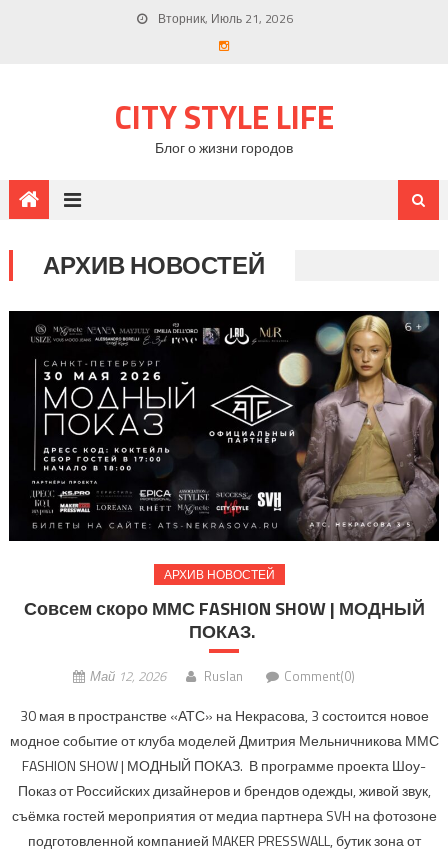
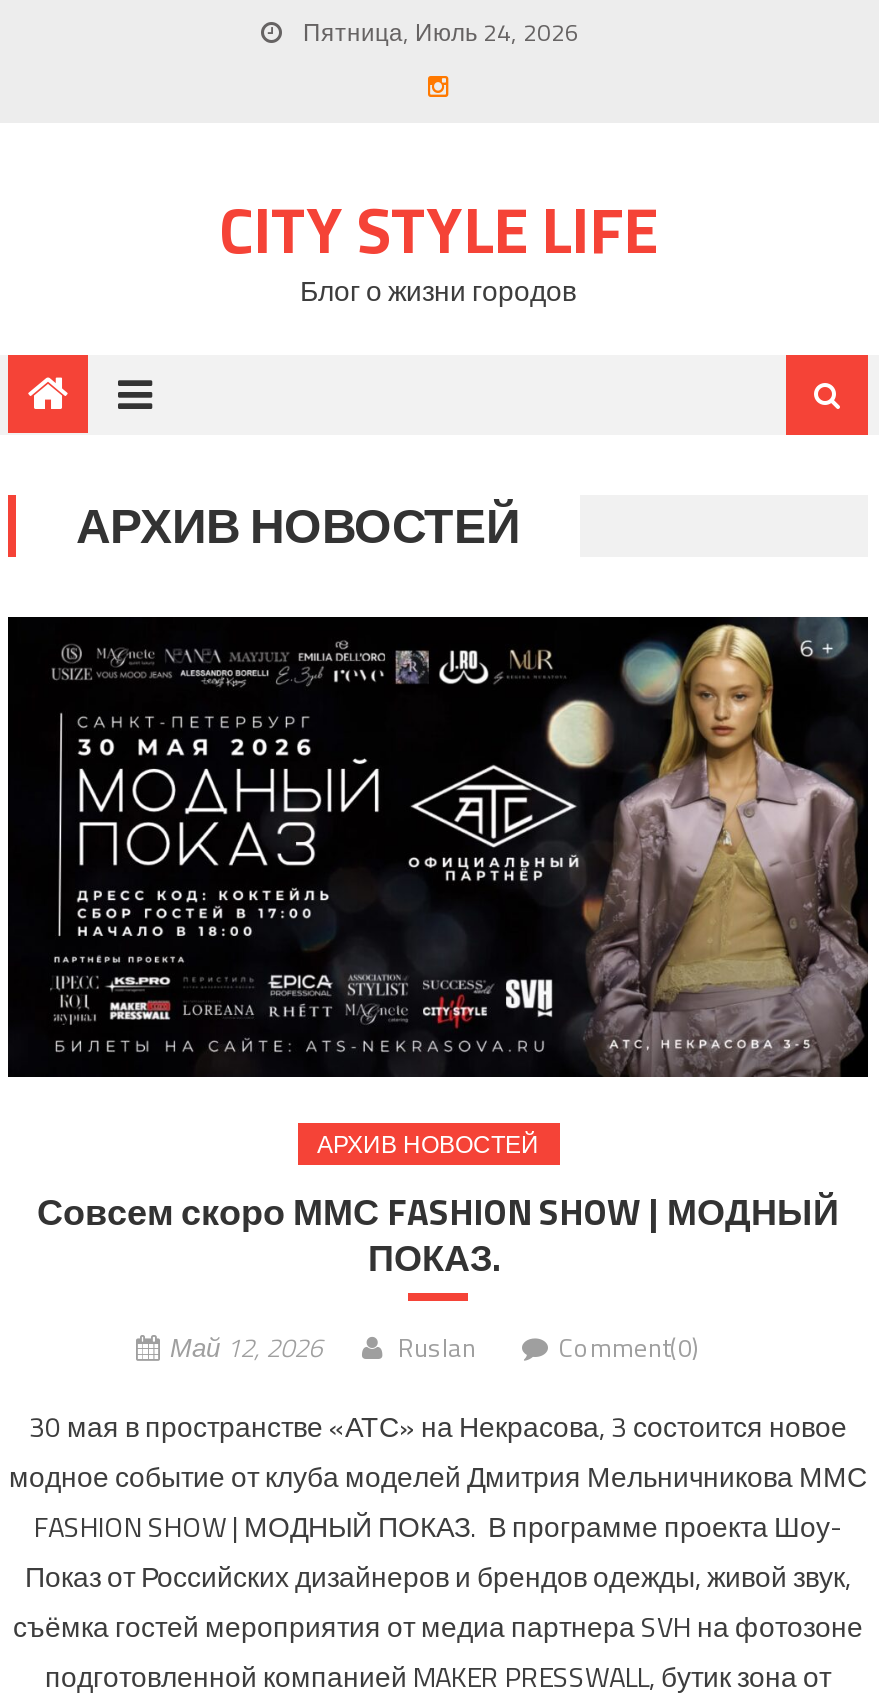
- Вторник, Июль 21, 2026
+ Пятница, Июль 24, 2026
